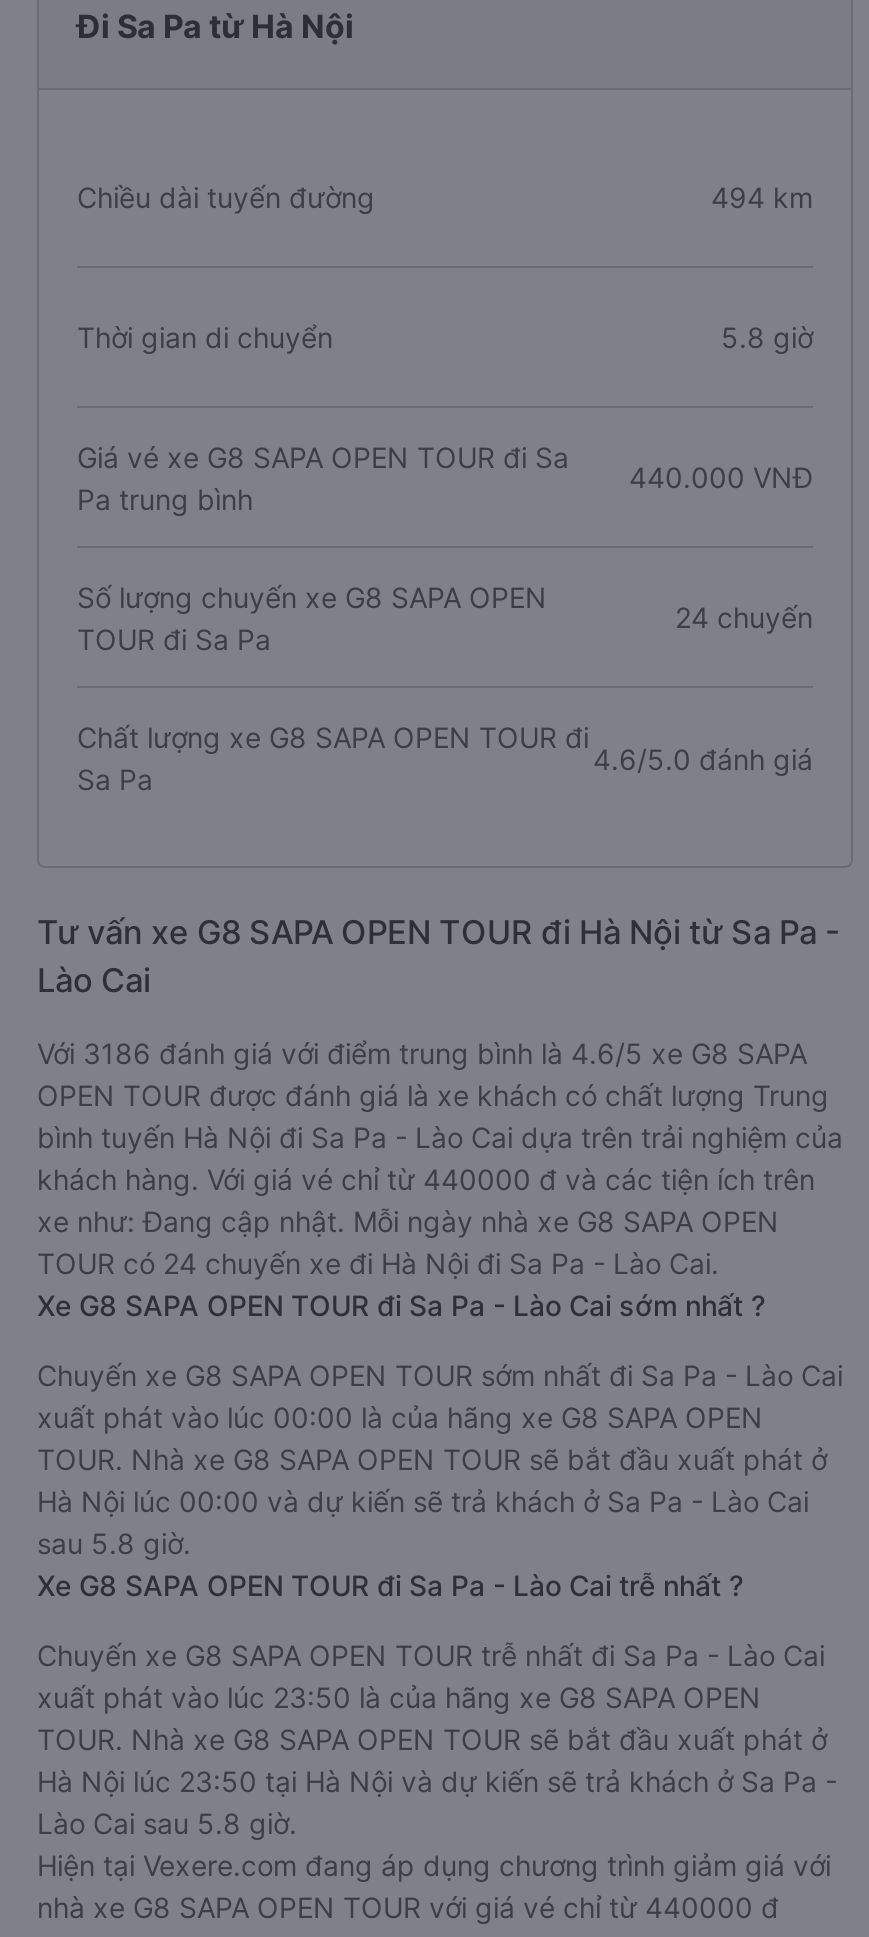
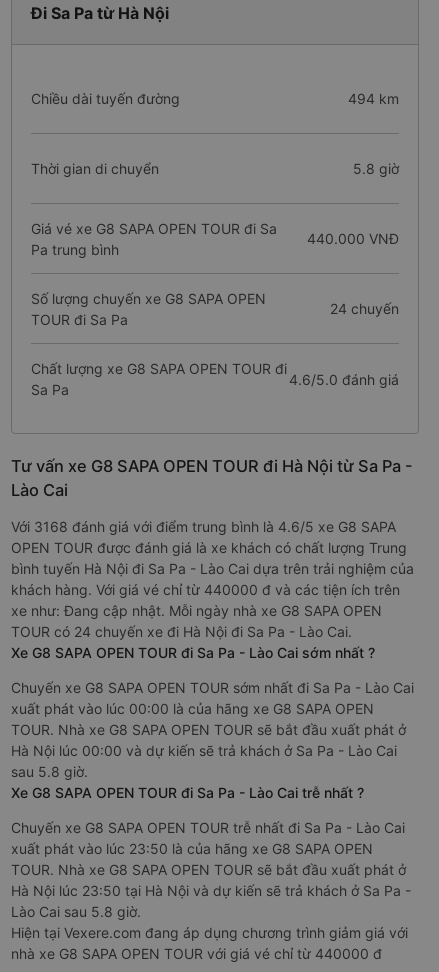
- Với 3186 đánh giá với điểm trung bình là 4.6/5 xe G8 SAPA
+ Với 3168 đánh giá với điểm trung bình là 4.6/5 xe G8 SAPA
